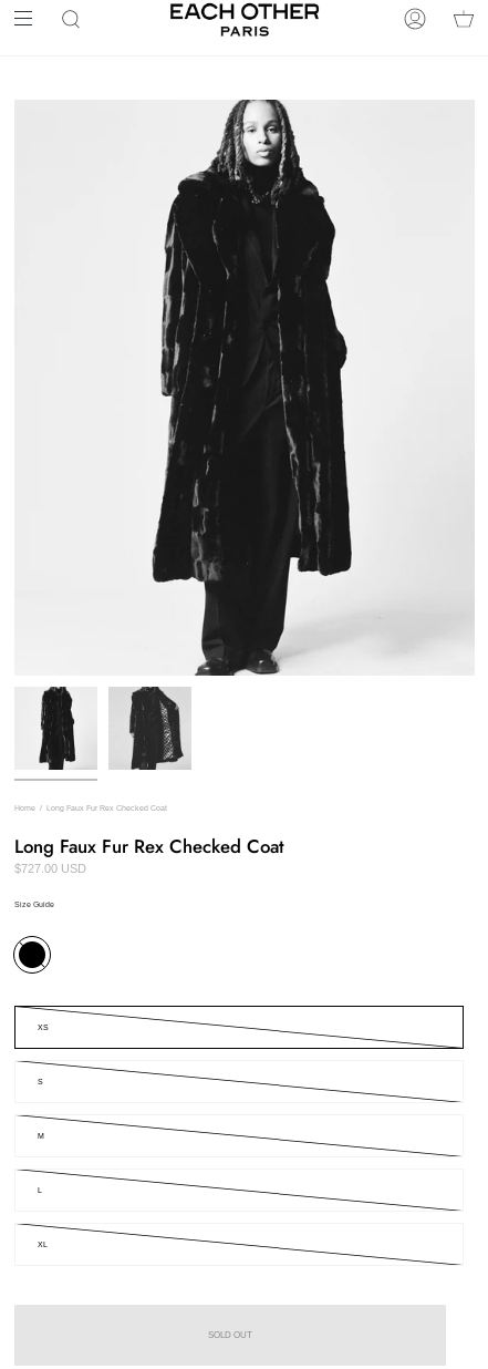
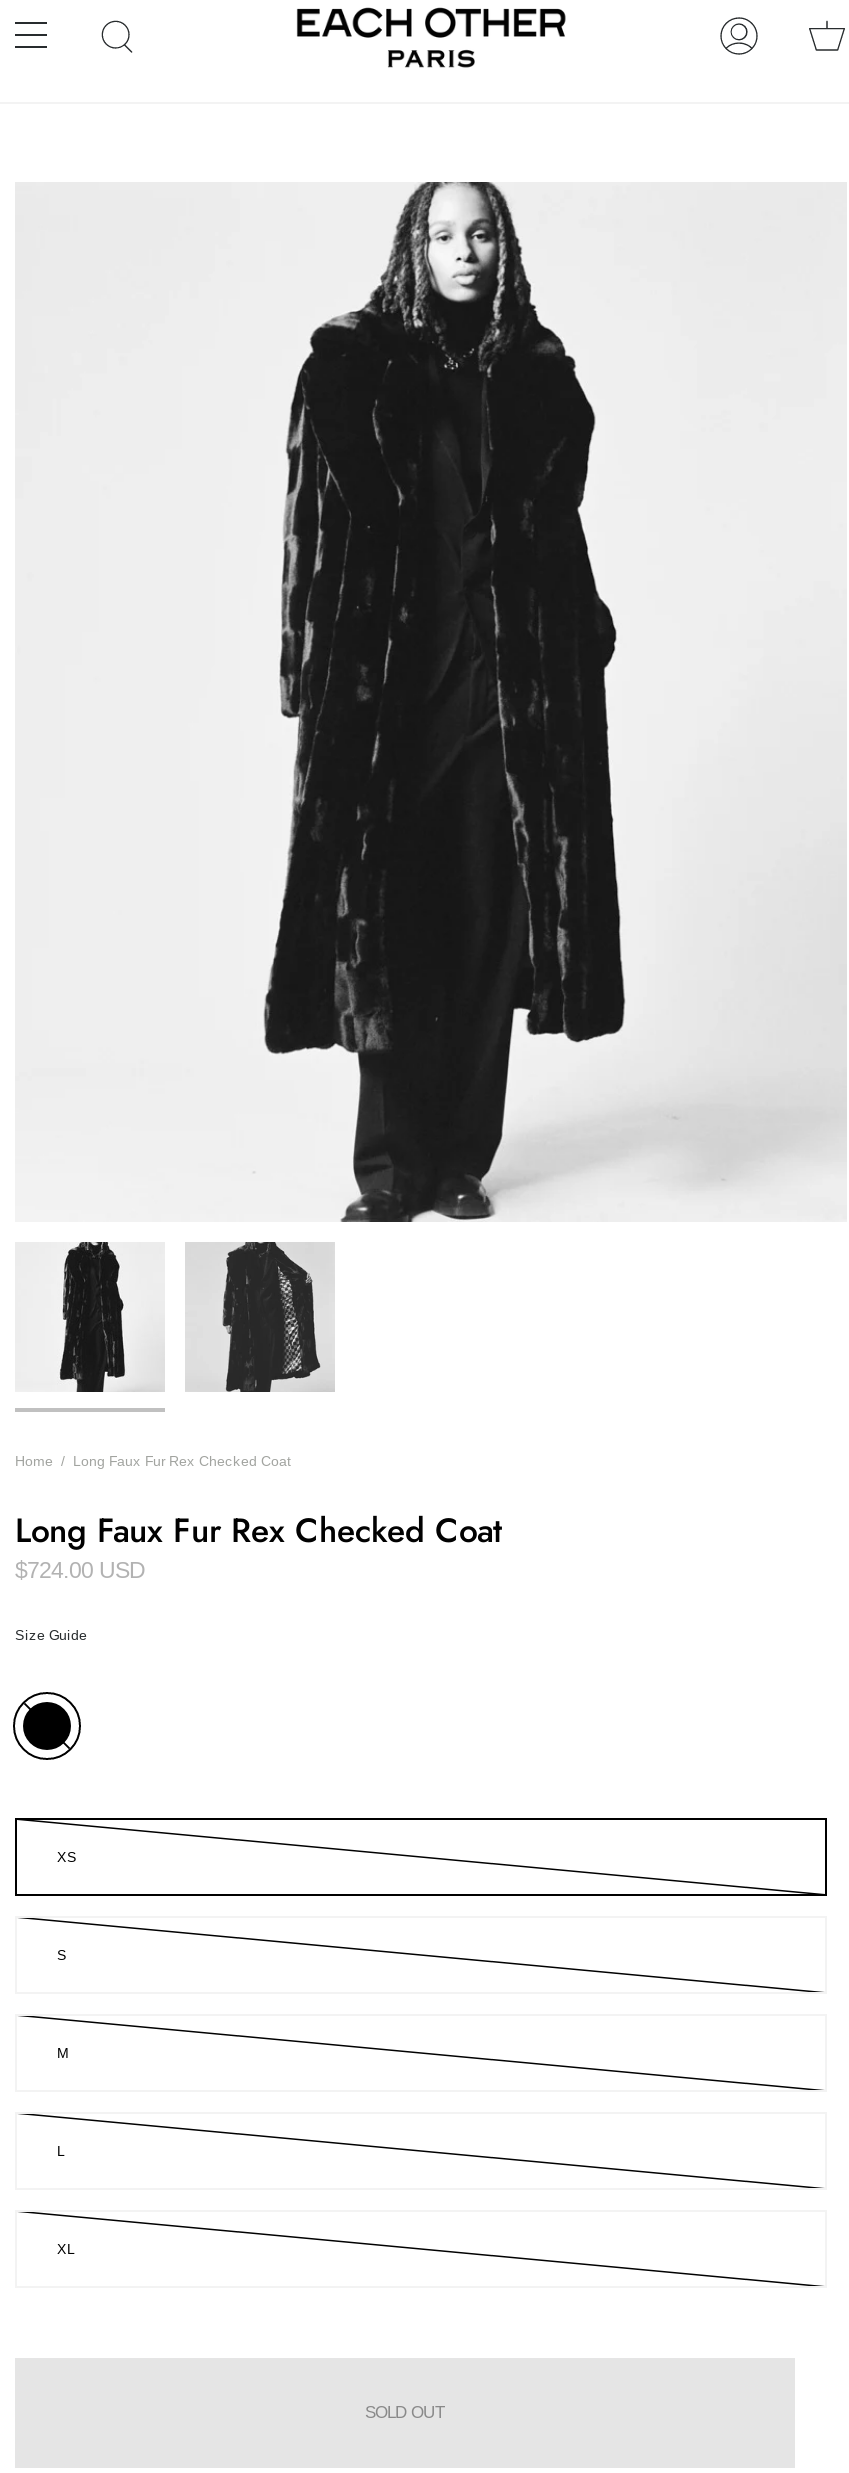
- $727.00 USD
+ $724.00 USD
